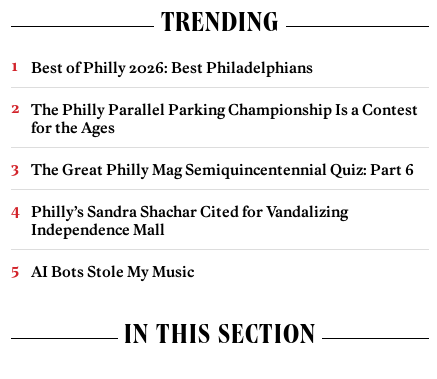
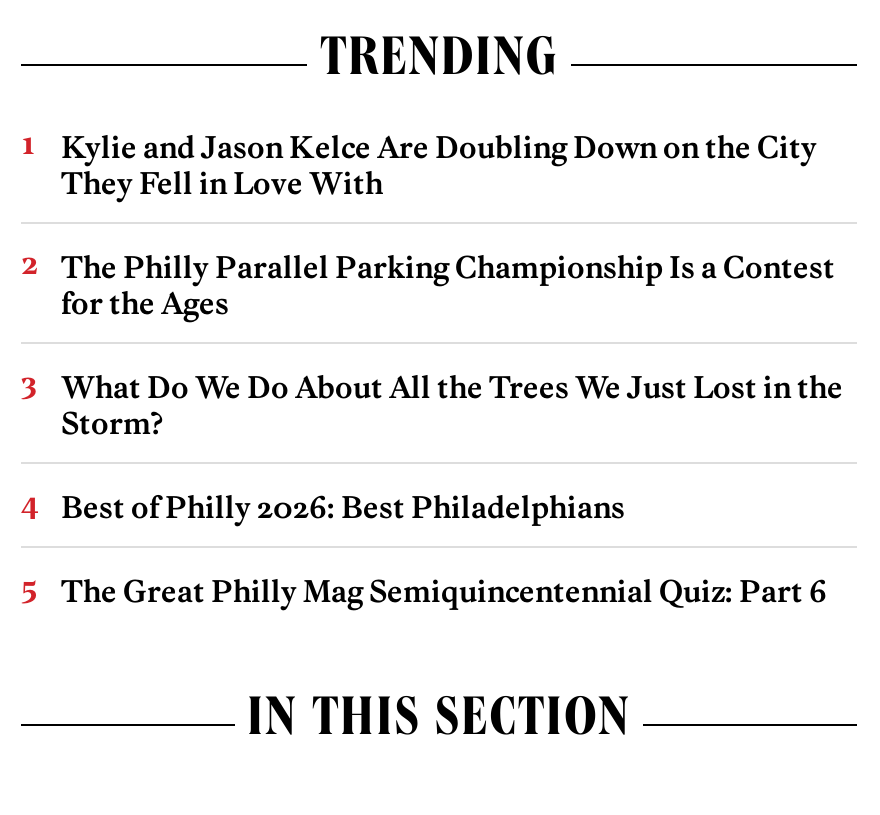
+ Kylie and Jason Kelce Are Doubling Down on the City
+ They Fell in Love With

moved down: Best of Philly 2026: Best Philadelphians

+ What Do We Do About All the Trees We Just Lost in the
+ Storm?

moved down: The Great Philly Mag Semiquincentennial Quiz: Part 6

- Philly’s Sandra Shachar Cited for Vandalizing
- Independence Mall
- AI Bots Stole My Music
